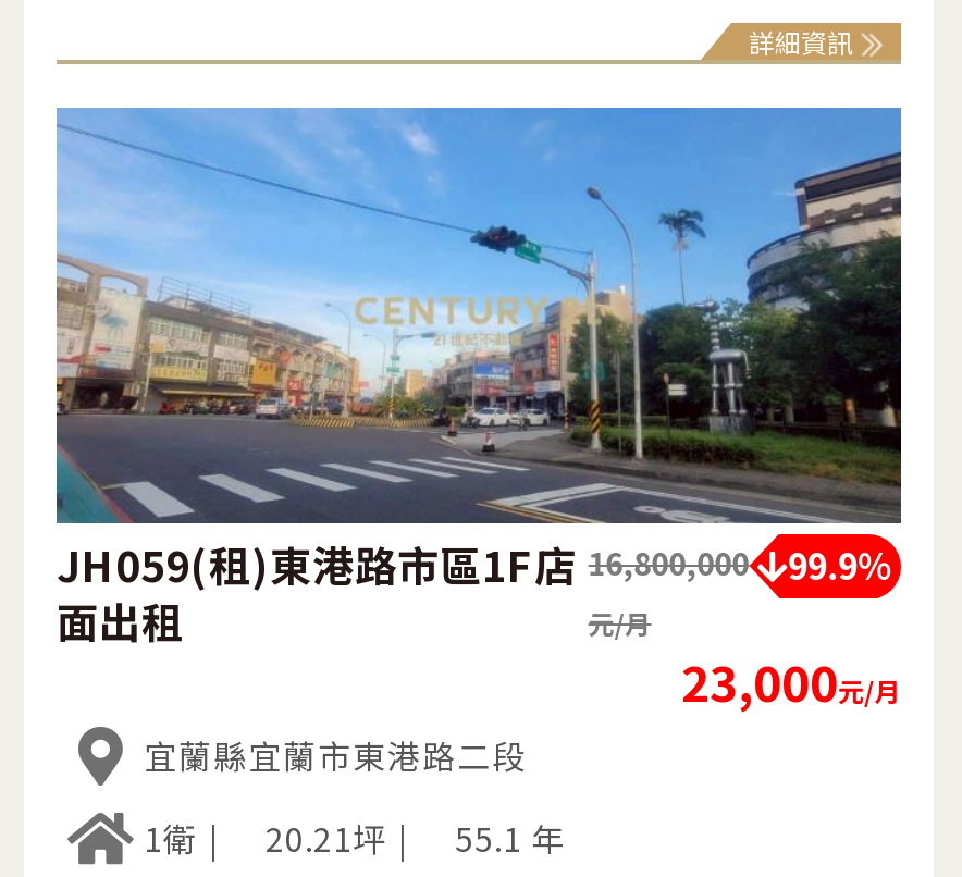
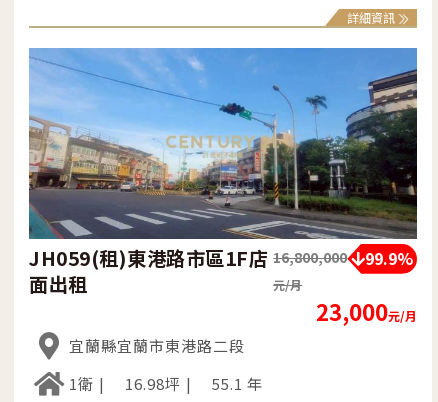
- 1衛 20.21坪 55.1 年
+ 1衛 16.98坪 55.1 年
